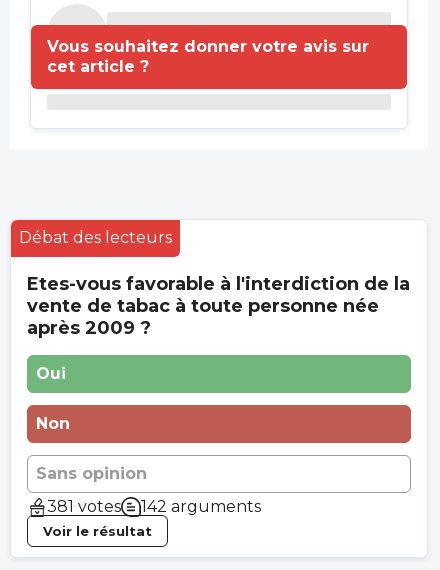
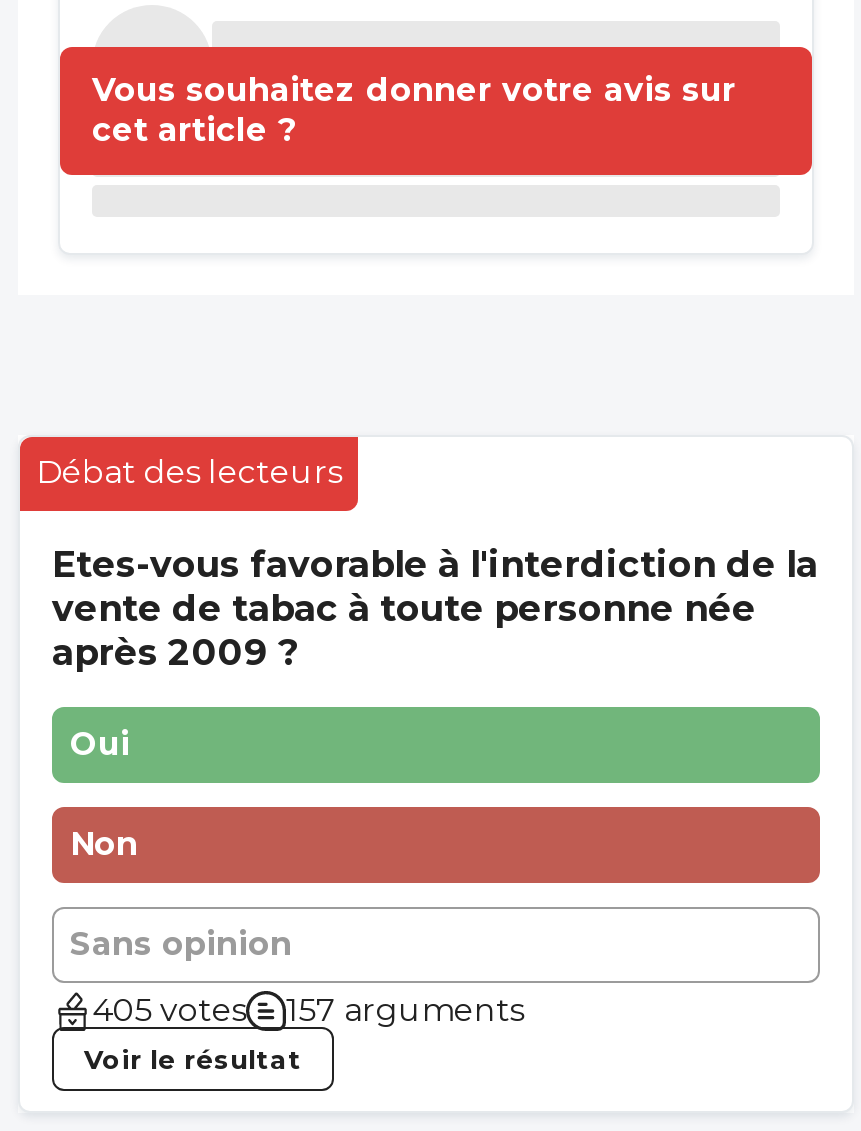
- 381 votes
+ 405 votes

- 142 arguments
+ 157 arguments
